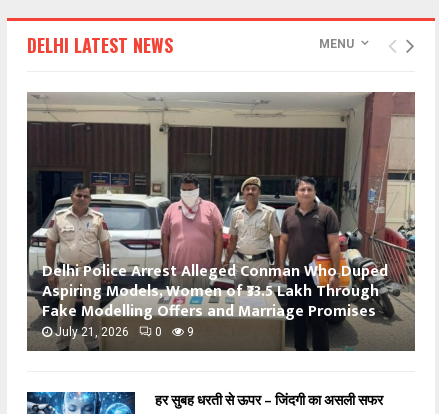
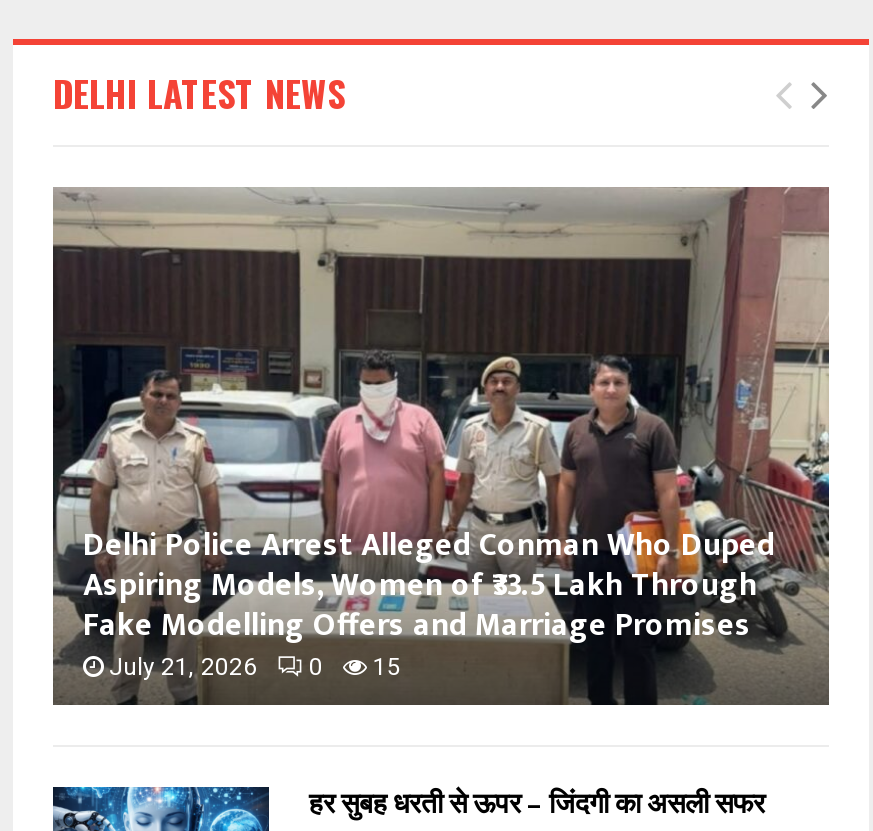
- MENU

- July 21, 2026 0 9
+ July 21, 2026 0 15
